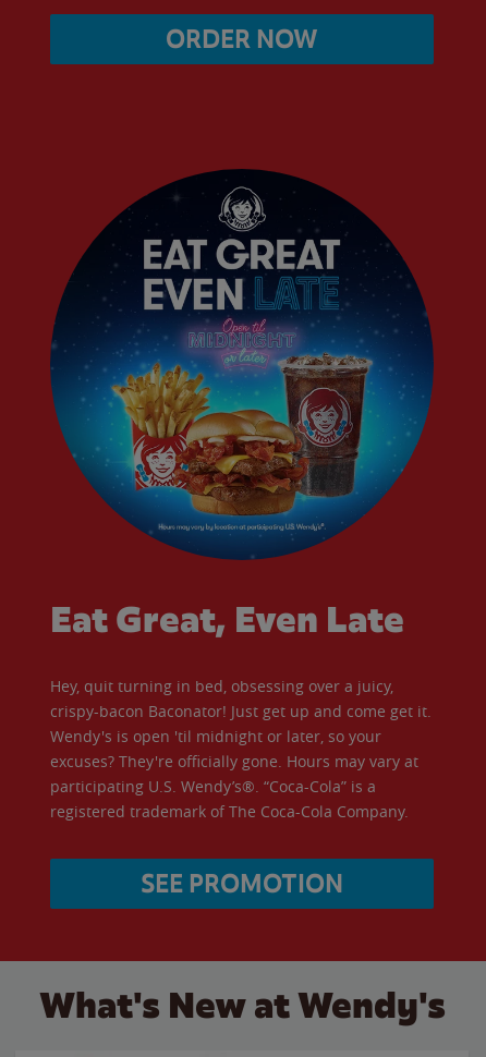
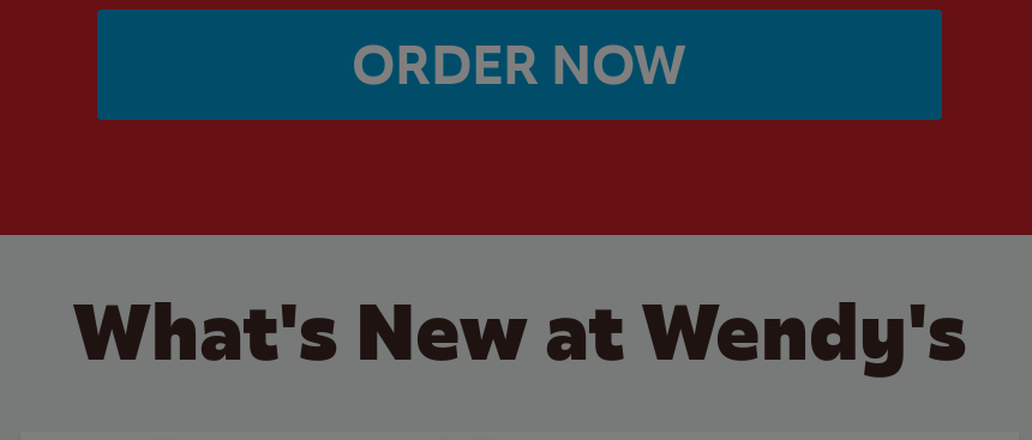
- [image]
- Eat Great, Even Late
- Hey, quit turning in bed, obsessing over a juicy,
- crispy-bacon Baconator! Just get up and come get it.
- Wendy's is open 'til midnight or later, so your
- excuses? They're officially gone. Hours may vary at
- participating U.S. Wendy’s®. “Coca-Cola” is a
- registered trademark of The Coca-Cola Company.
- SEE PROMOTION
